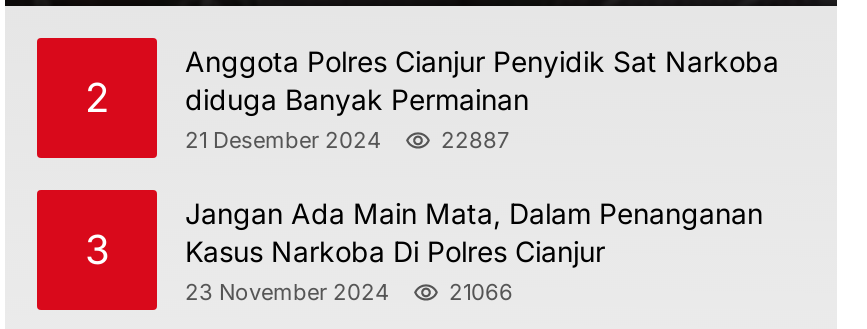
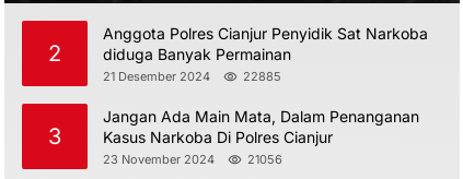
- 22887
+ 22885

- 21066
+ 21056
